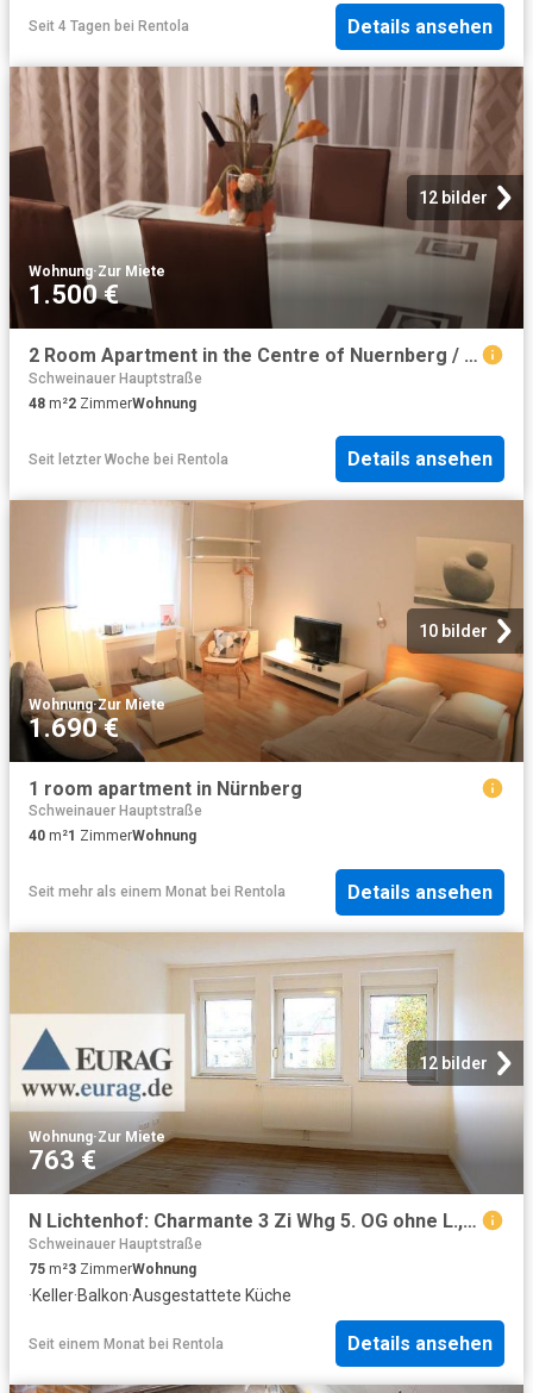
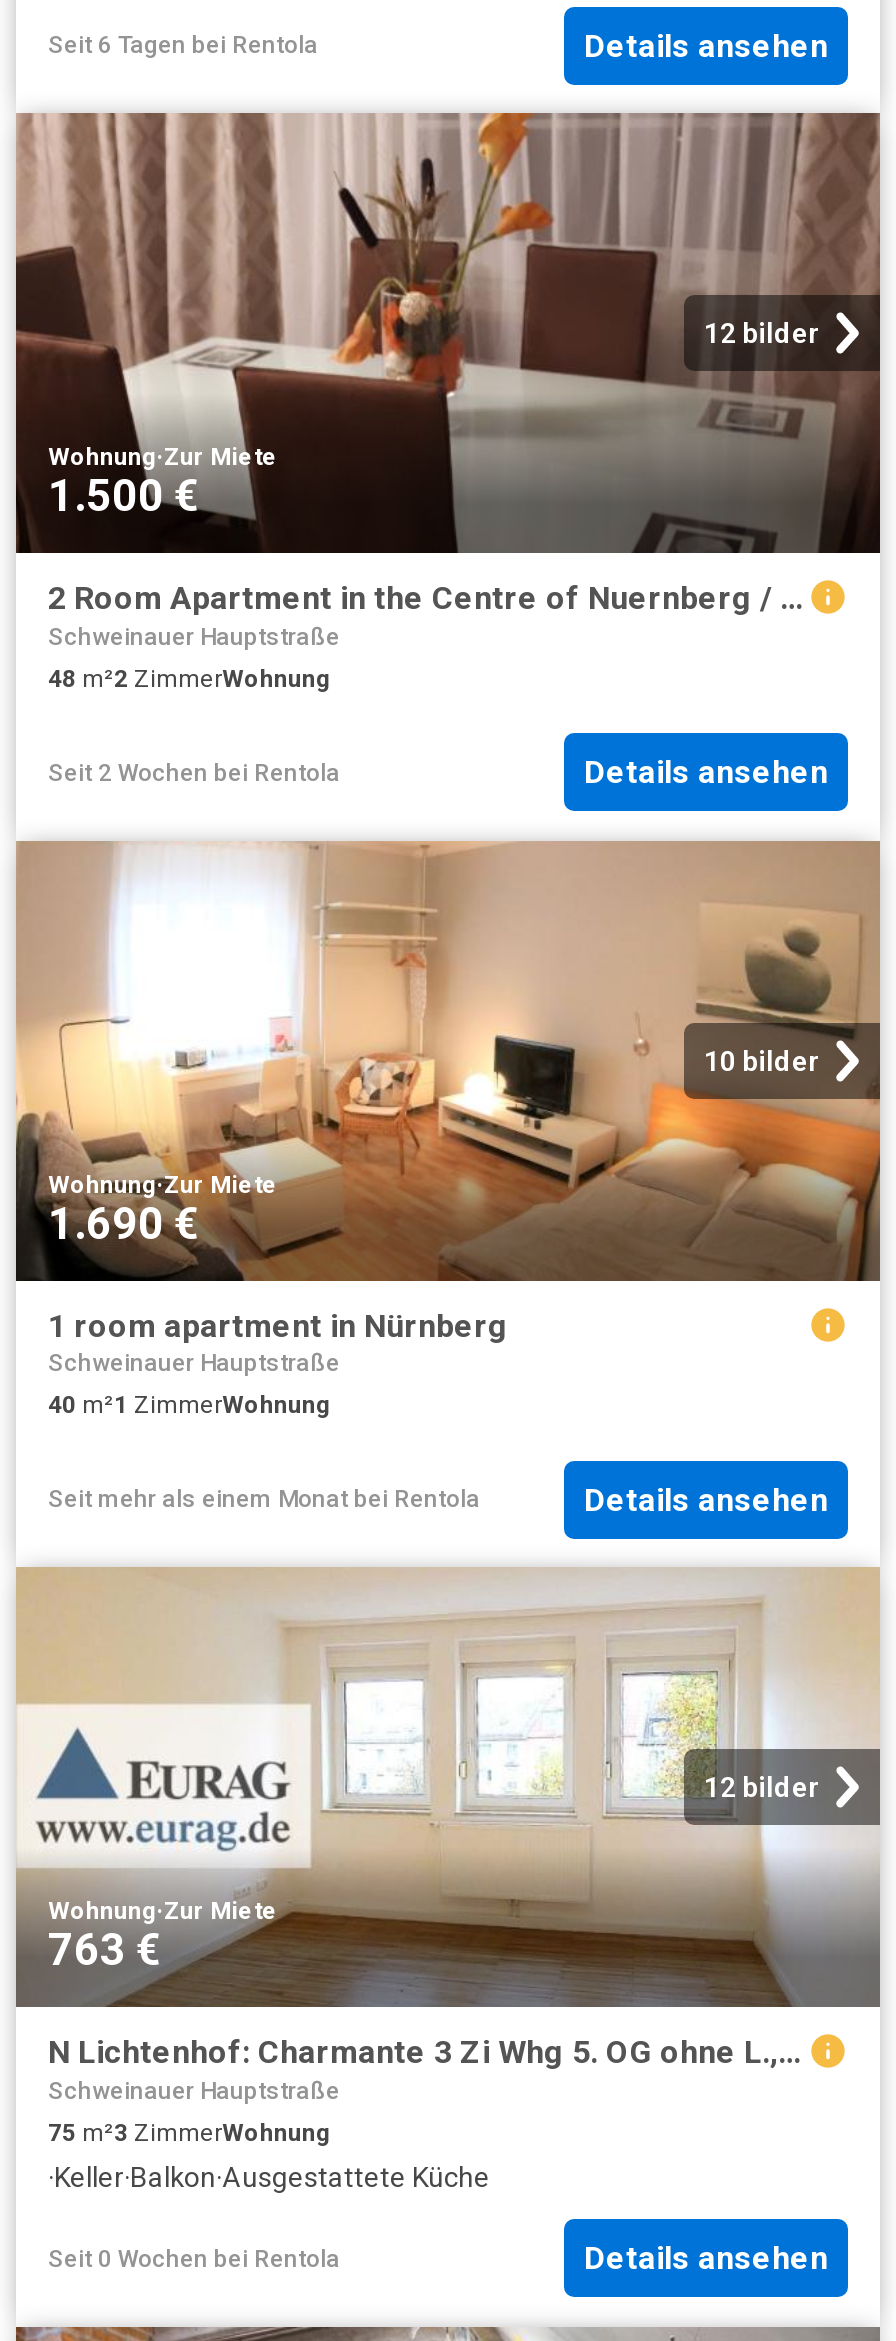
- Seit 4 Tagen bei Rentola
+ Seit 6 Tagen bei Rentola

- Seit letzter Woche bei Rentola
+ Seit 2 Wochen bei Rentola

- Seit einem Monat bei Rentola
+ Seit 0 Wochen bei Rentola
